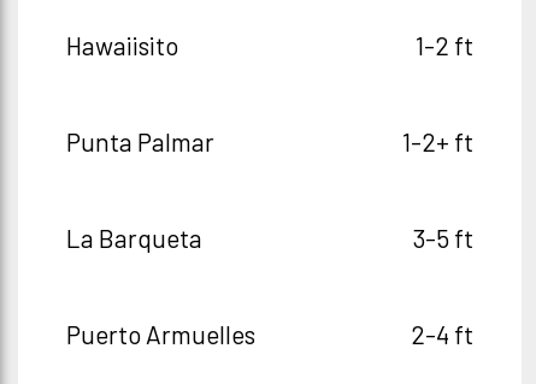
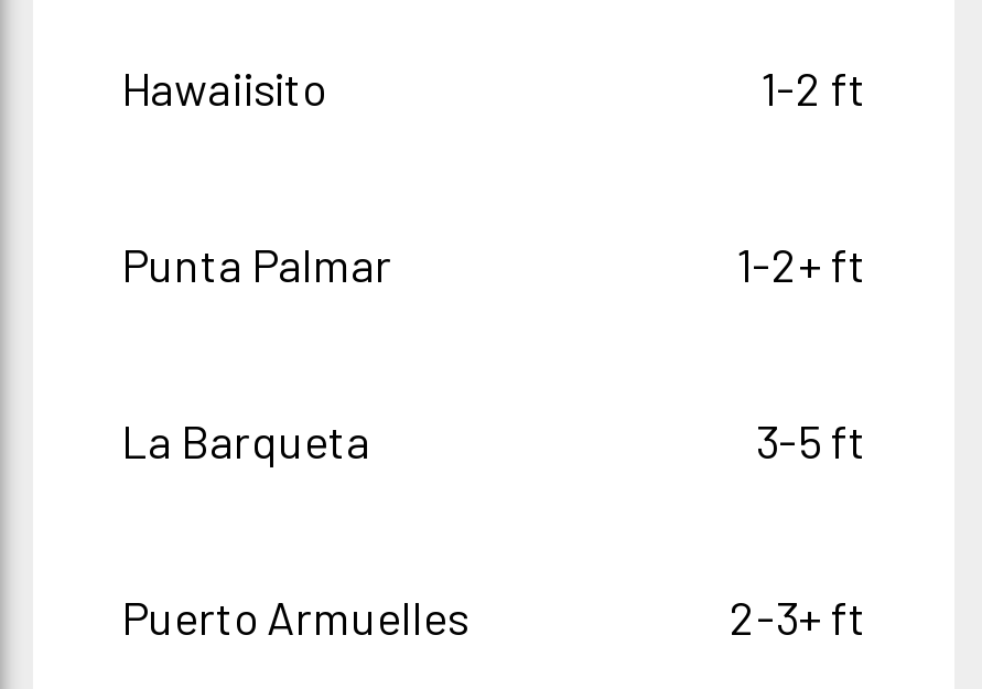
- 2-4 ft
+ 2-3+ ft
